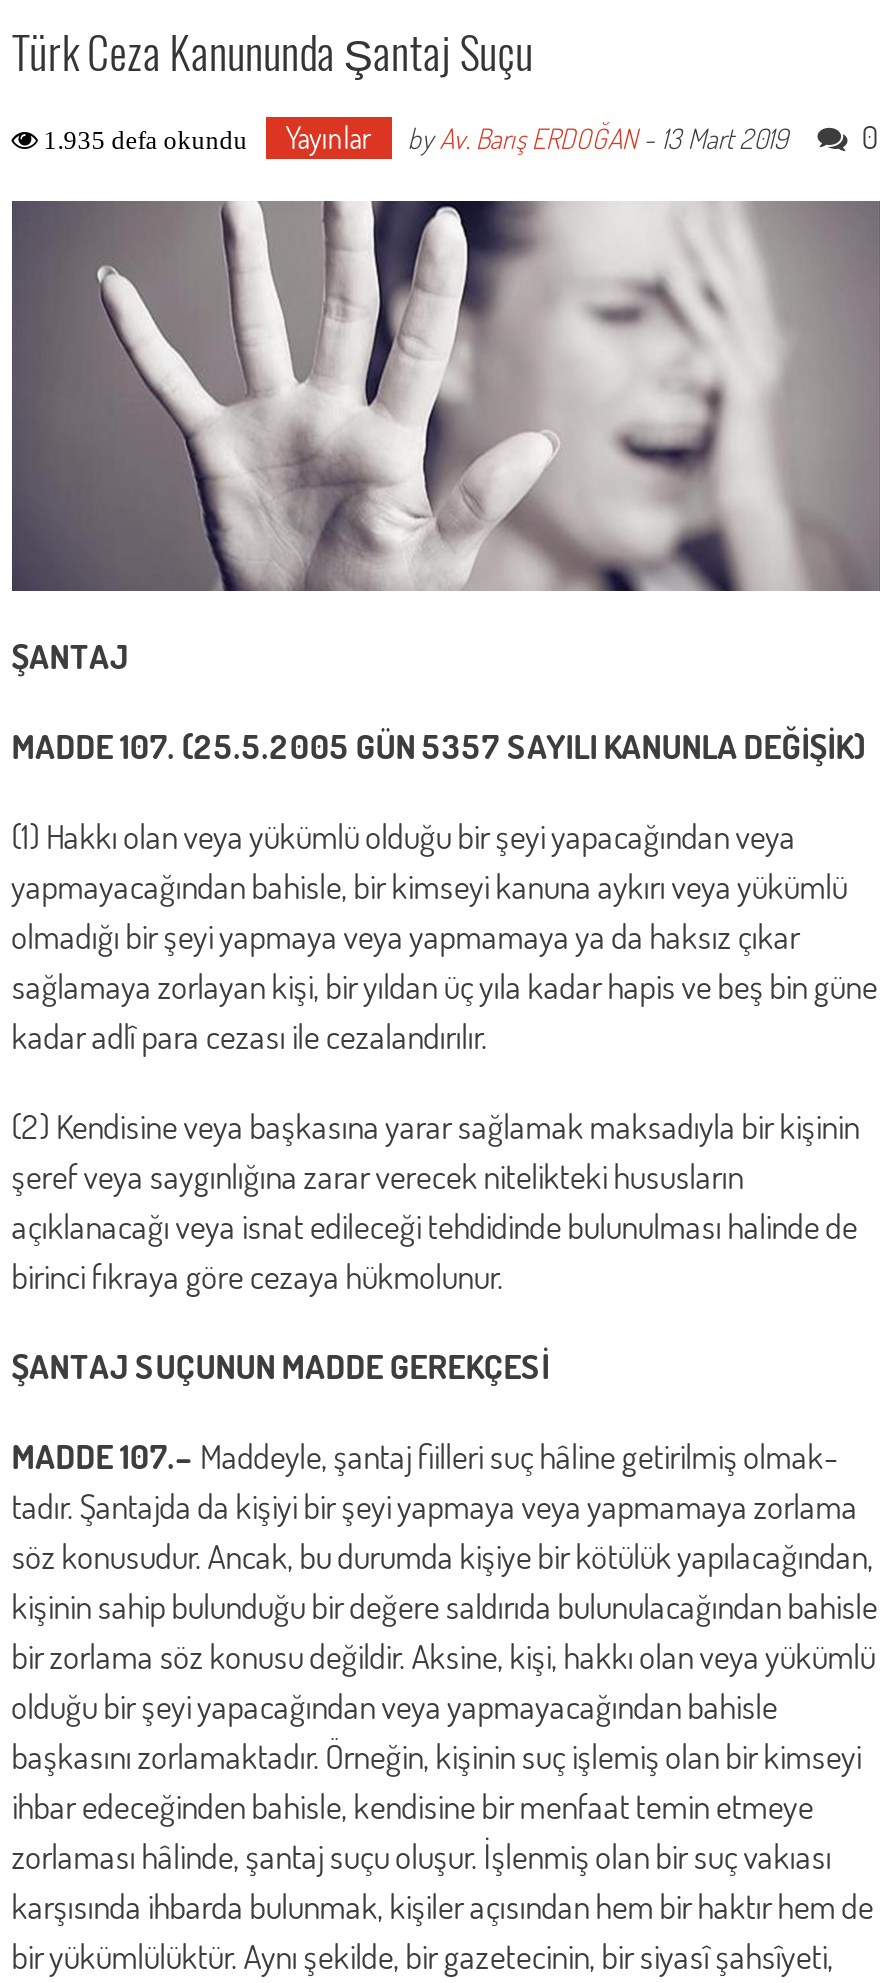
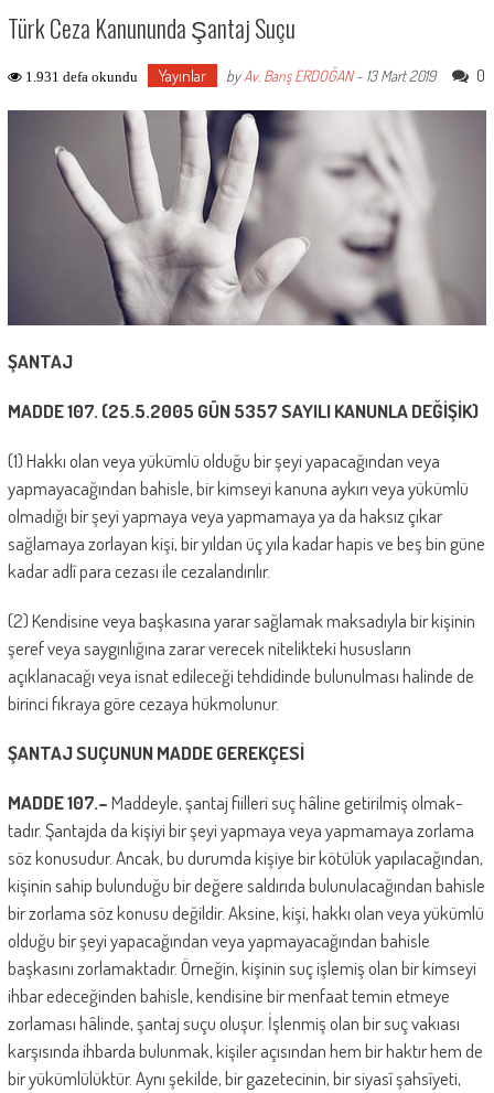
- 1.935 defa okundu Yayınlar byAv. Barış ERDOĞAN - 13 Mart 2019
+ 1.931 defa okundu Yayınlar byAv. Barış ERDOĞAN - 13 Mart 2019
